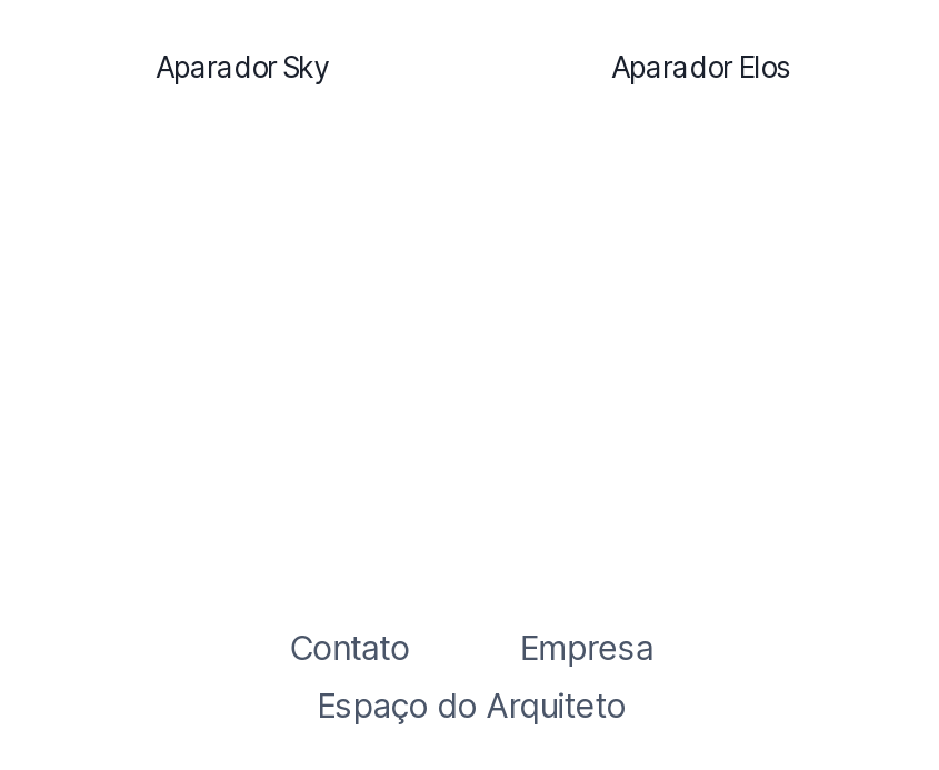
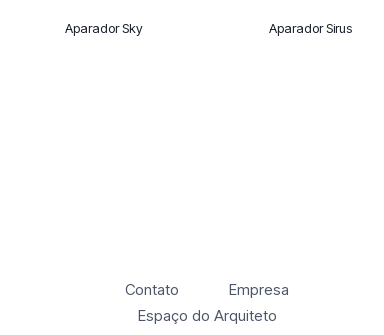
- Aparador Elos
+ Aparador Sirus
